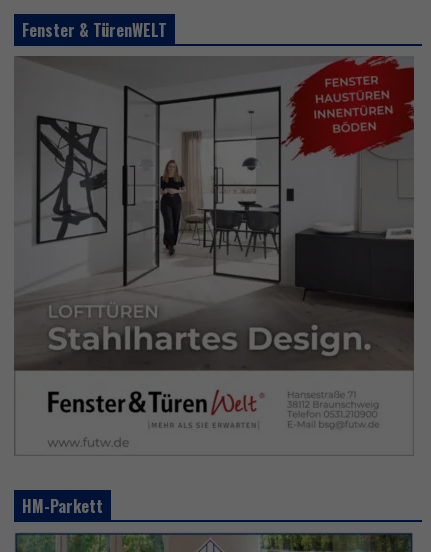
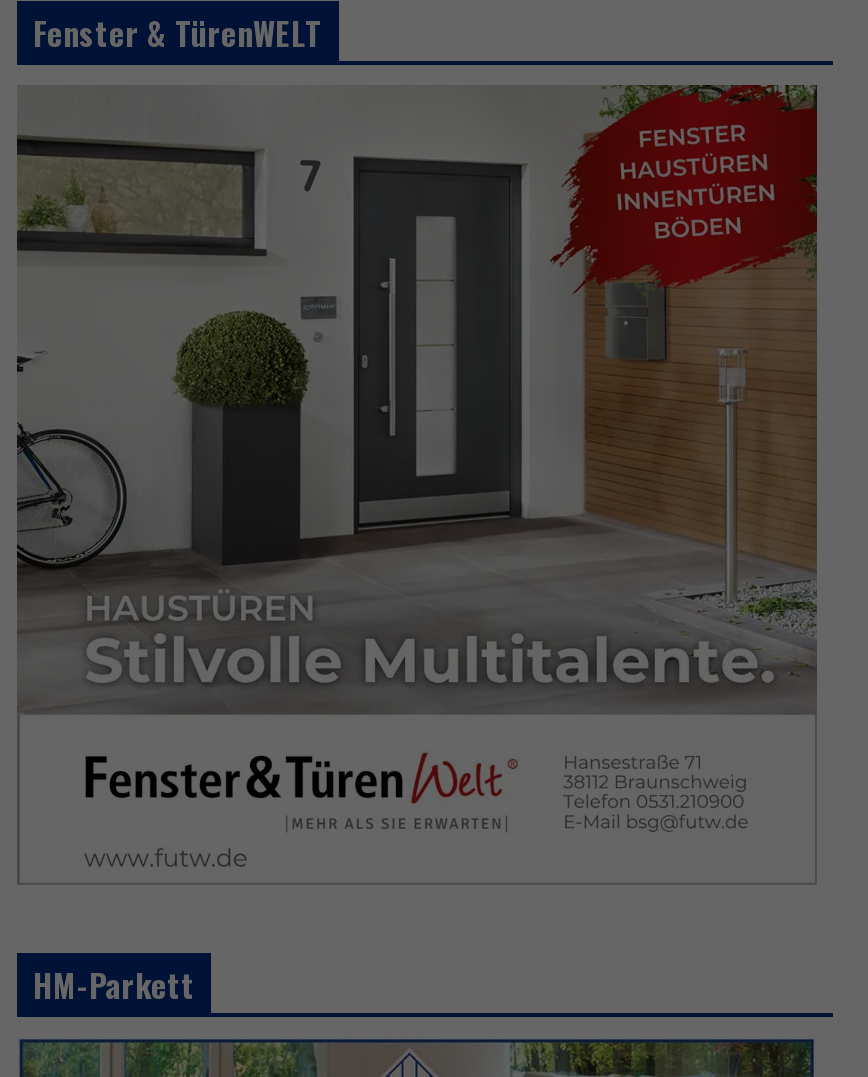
- [image]
+ [image]
